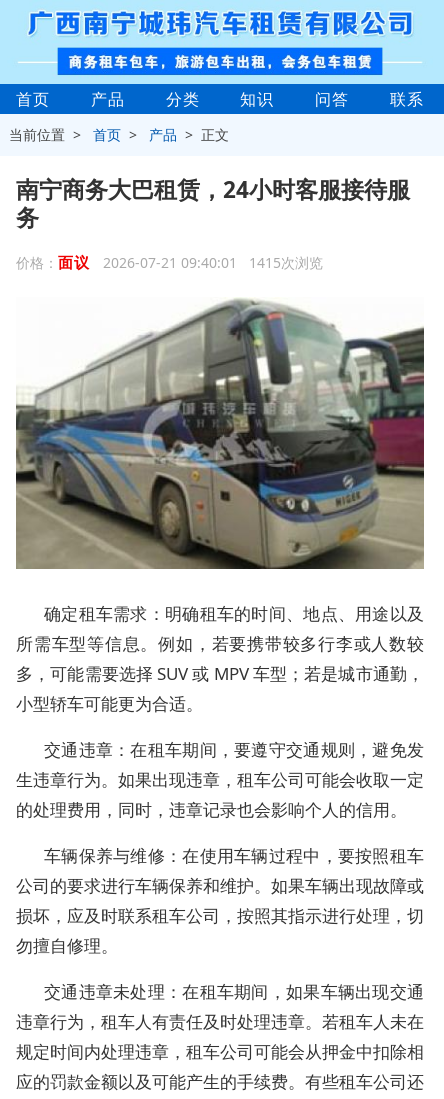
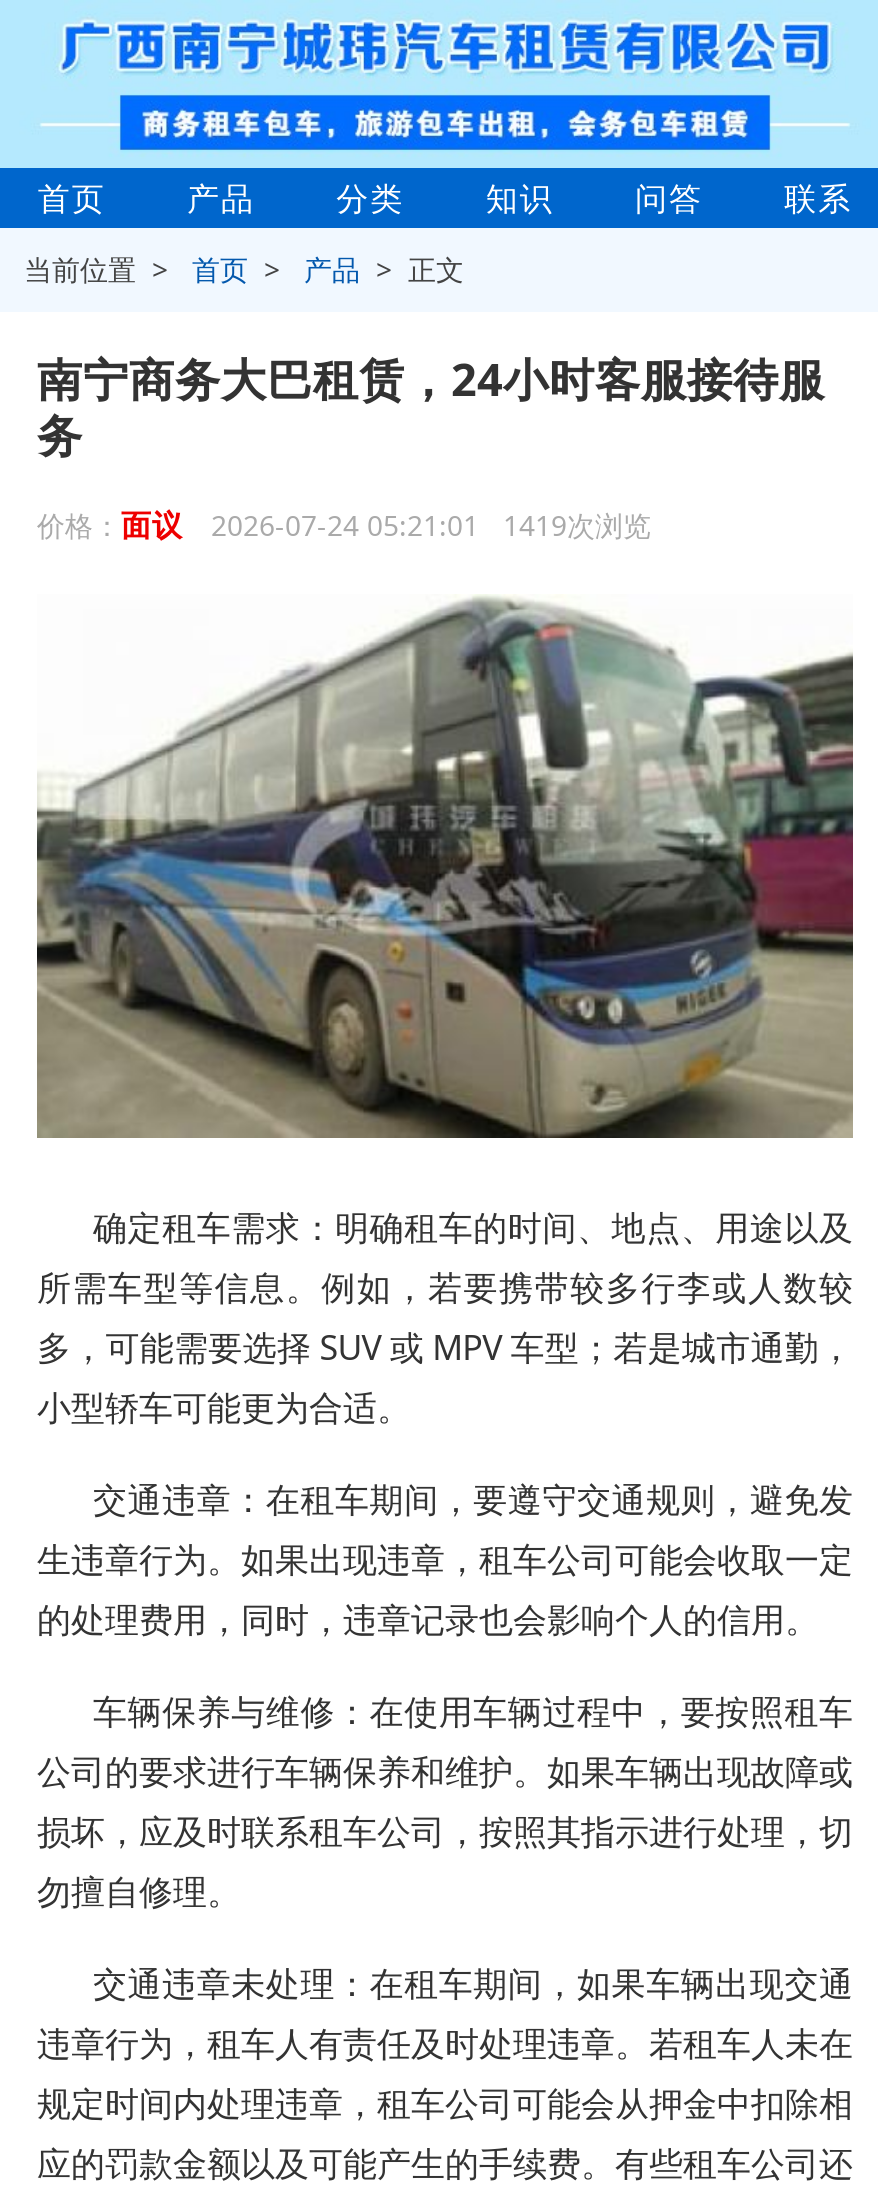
- 价格：面议 2026-07-21 09:40:01 1415次浏览
+ 价格：面议 2026-07-24 05:21:01 1419次浏览
